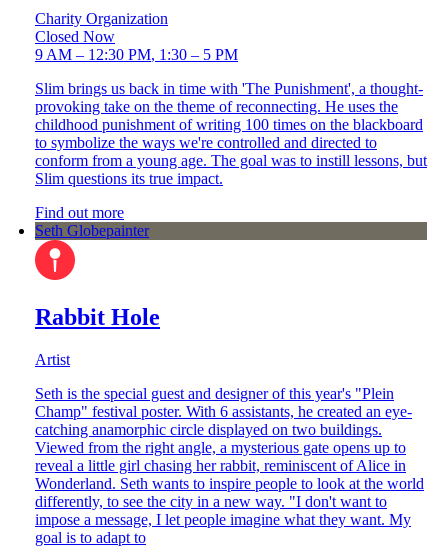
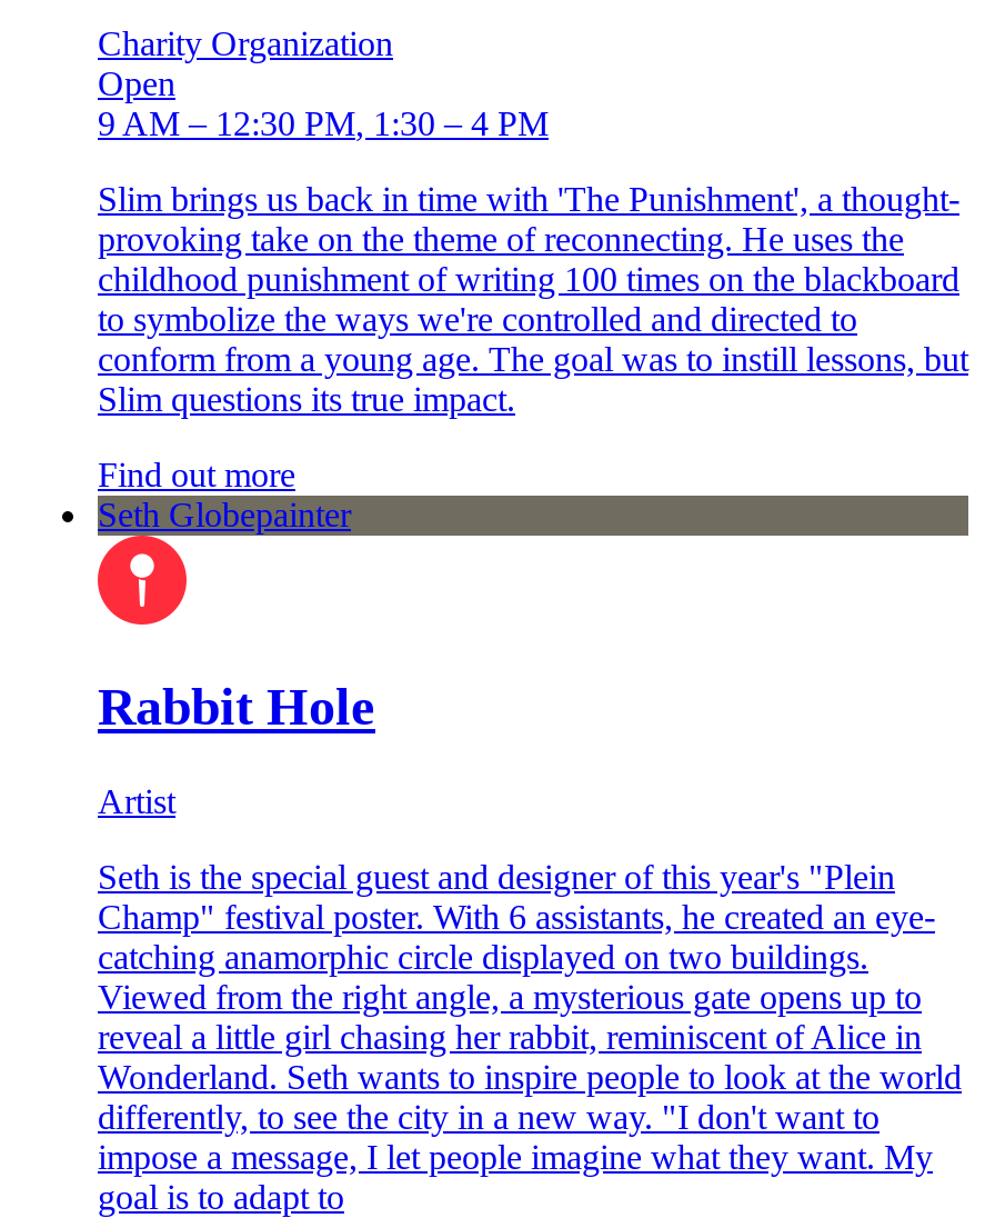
- Closed Now
- 9 AM – 12:30 PM, 1:30 – 5 PM
+ Open
+ 9 AM – 12:30 PM, 1:30 – 4 PM
